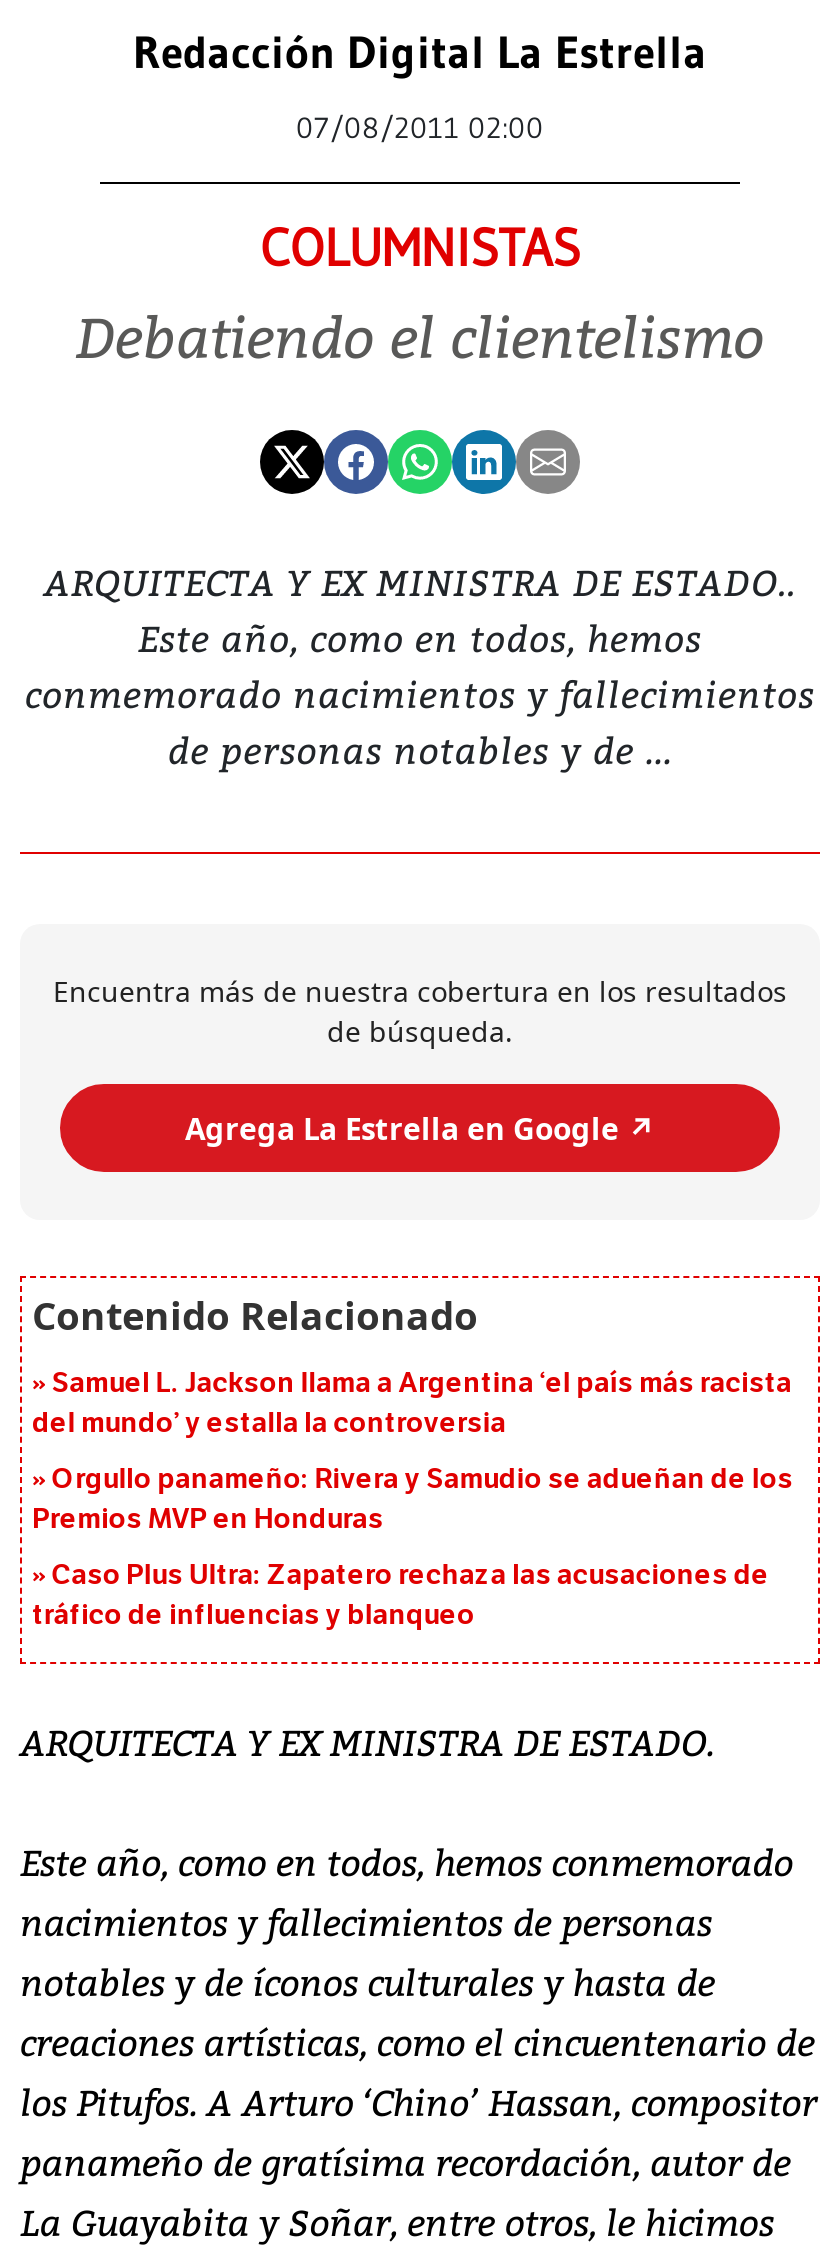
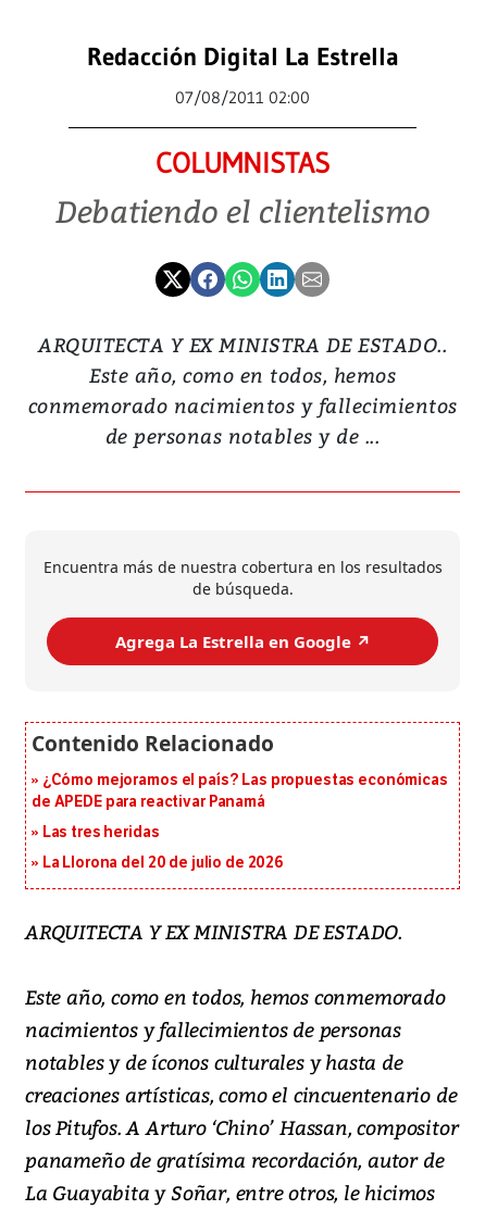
- Samuel L. Jackson llama a Argentina ‘el país más racista
- del mundo’ y estalla la controversia
+ ¿Cómo mejoramos el país? Las propuestas económicas
+ de APEDE para reactivar Panamá

- Orgullo panameño: Rivera y Samudio se adueñan de los
- Premios MVP en Honduras
+ Las tres heridas

- Caso Plus Ultra: Zapatero rechaza las acusaciones de
- tráfico de influencias y blanqueo
+ La Llorona del 20 de julio de 2026
